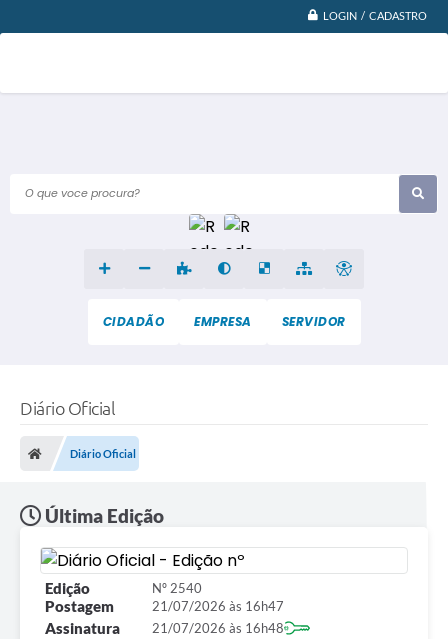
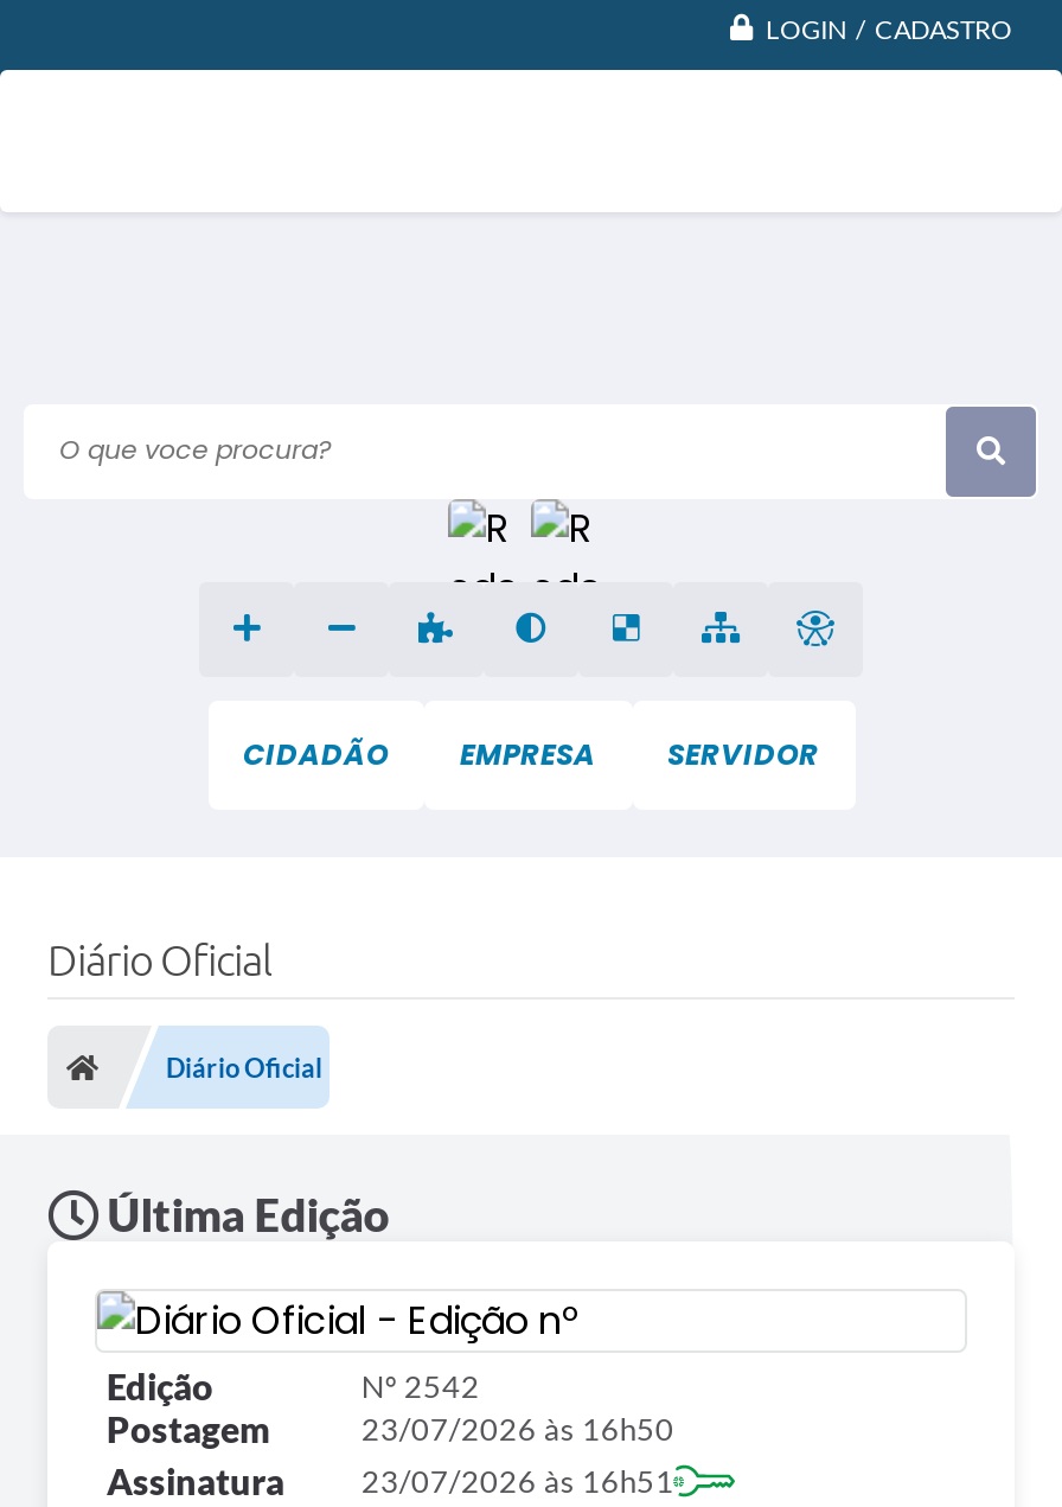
- Nº 2540
+ Nº 2542

- 21/07/2026 às 16h47
+ 23/07/2026 às 16h50

- 21/07/2026 às 16h48
+ 23/07/2026 às 16h51
